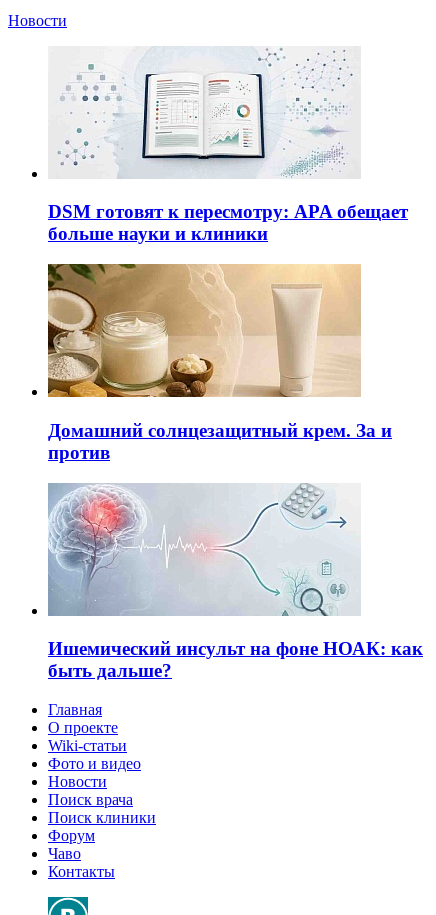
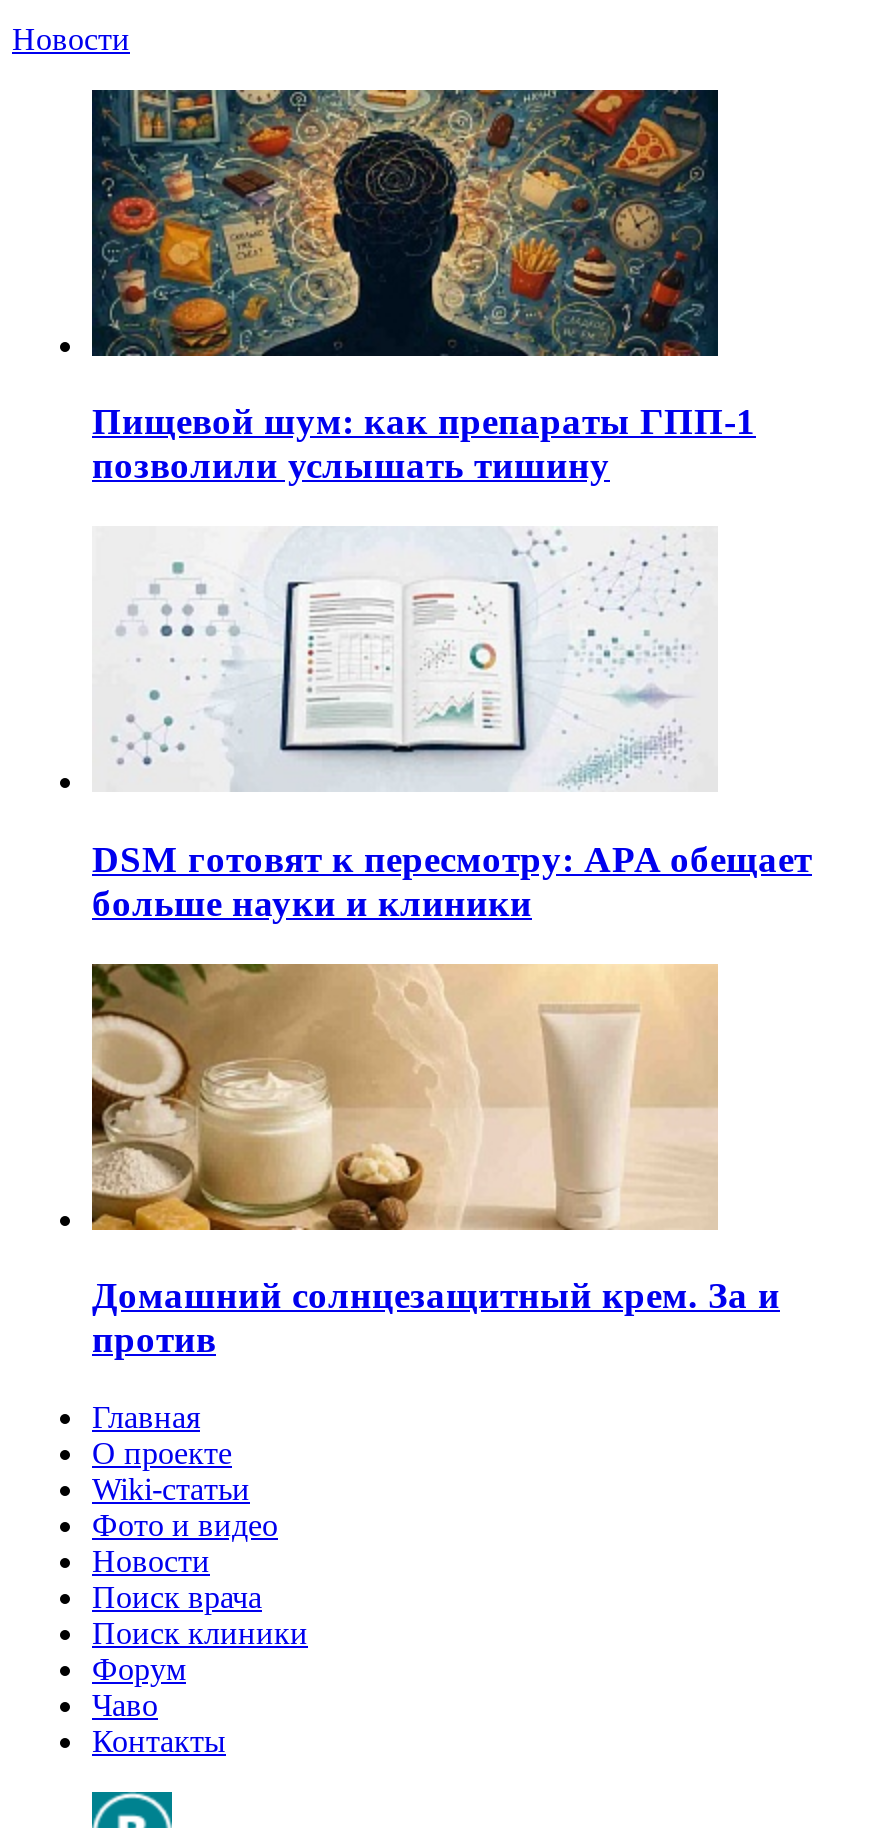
+ [image]
+ Пищевой шум: как препараты ГПП-1
+ позволили услышать тишину

moved down: [image] | DSM готовят к пересмотру: APA обещает | больше науки и клиники | Домашний солнцезащитный крем. За и | против

- [image]
- Ишемический инсульт на фоне НОАК: как
- быть дальше?
